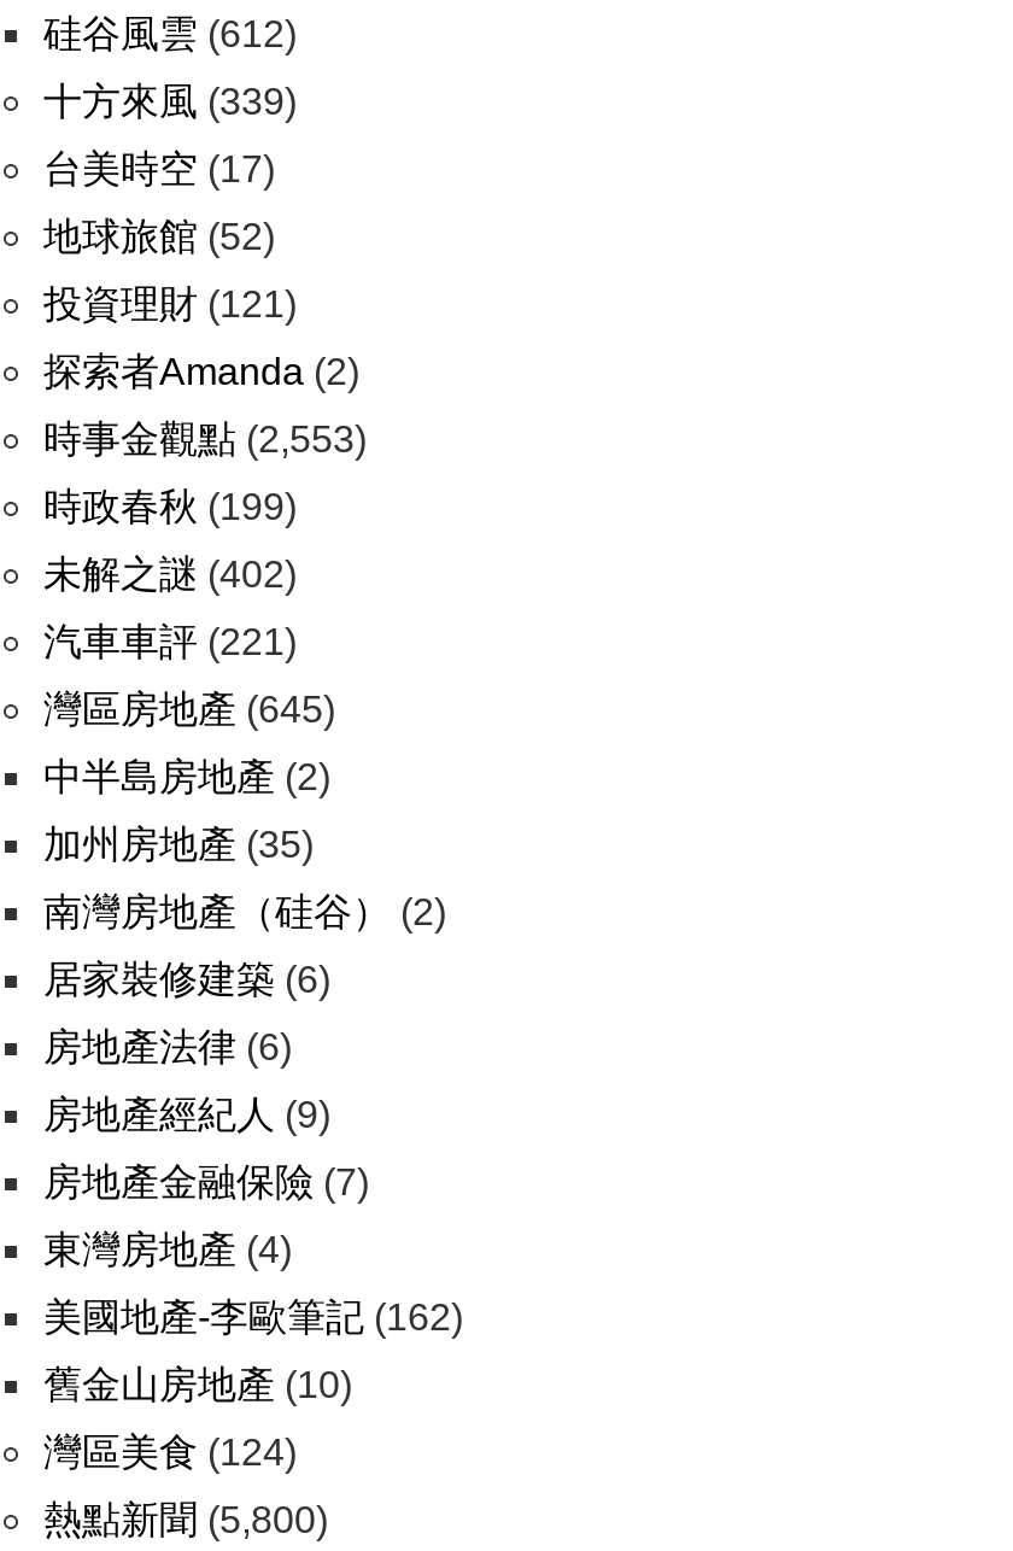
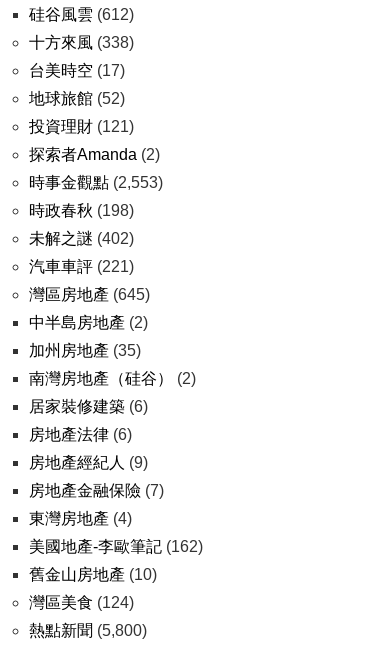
- 十方來風(339)
+ 十方來風(338)

- 時政春秋(199)
+ 時政春秋(198)
